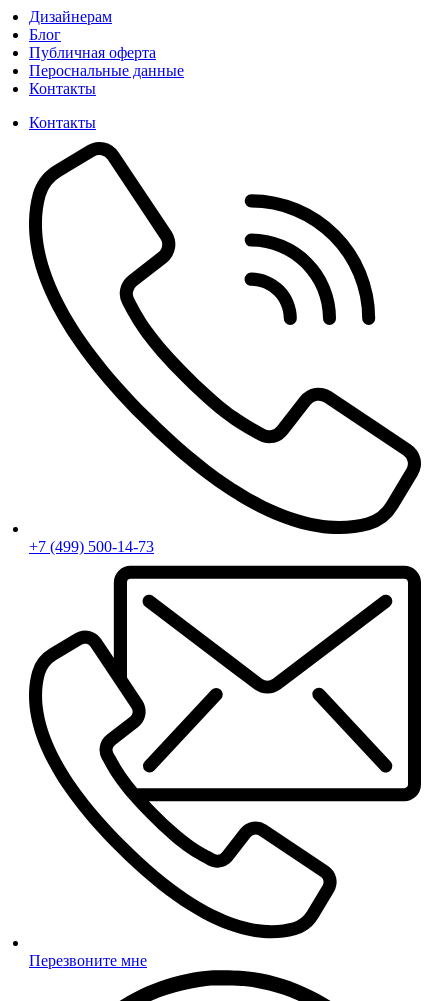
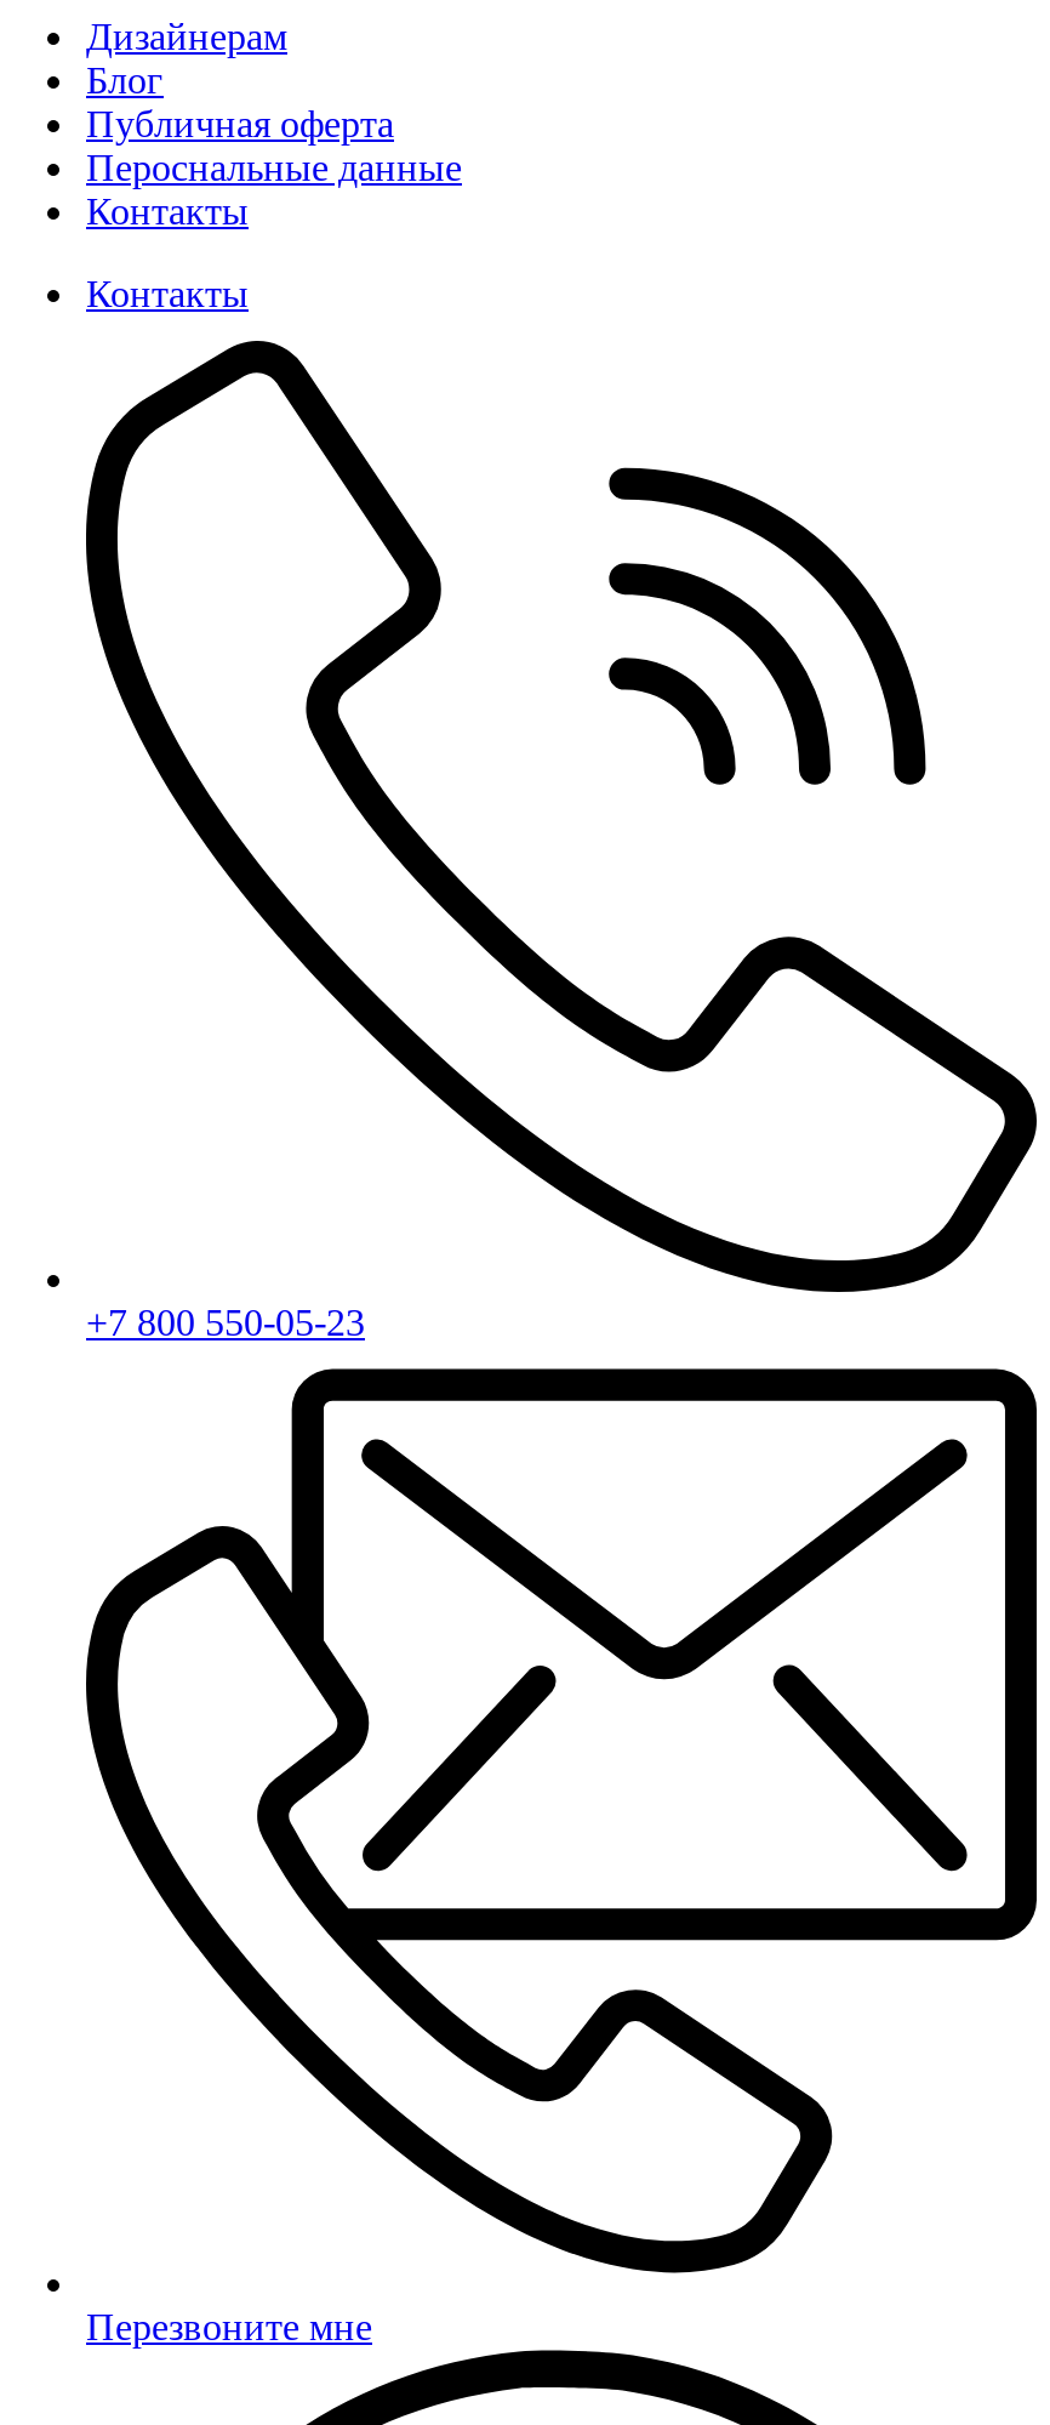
- +7 (499) 500-14-73
+ +7 800 550-05-23
